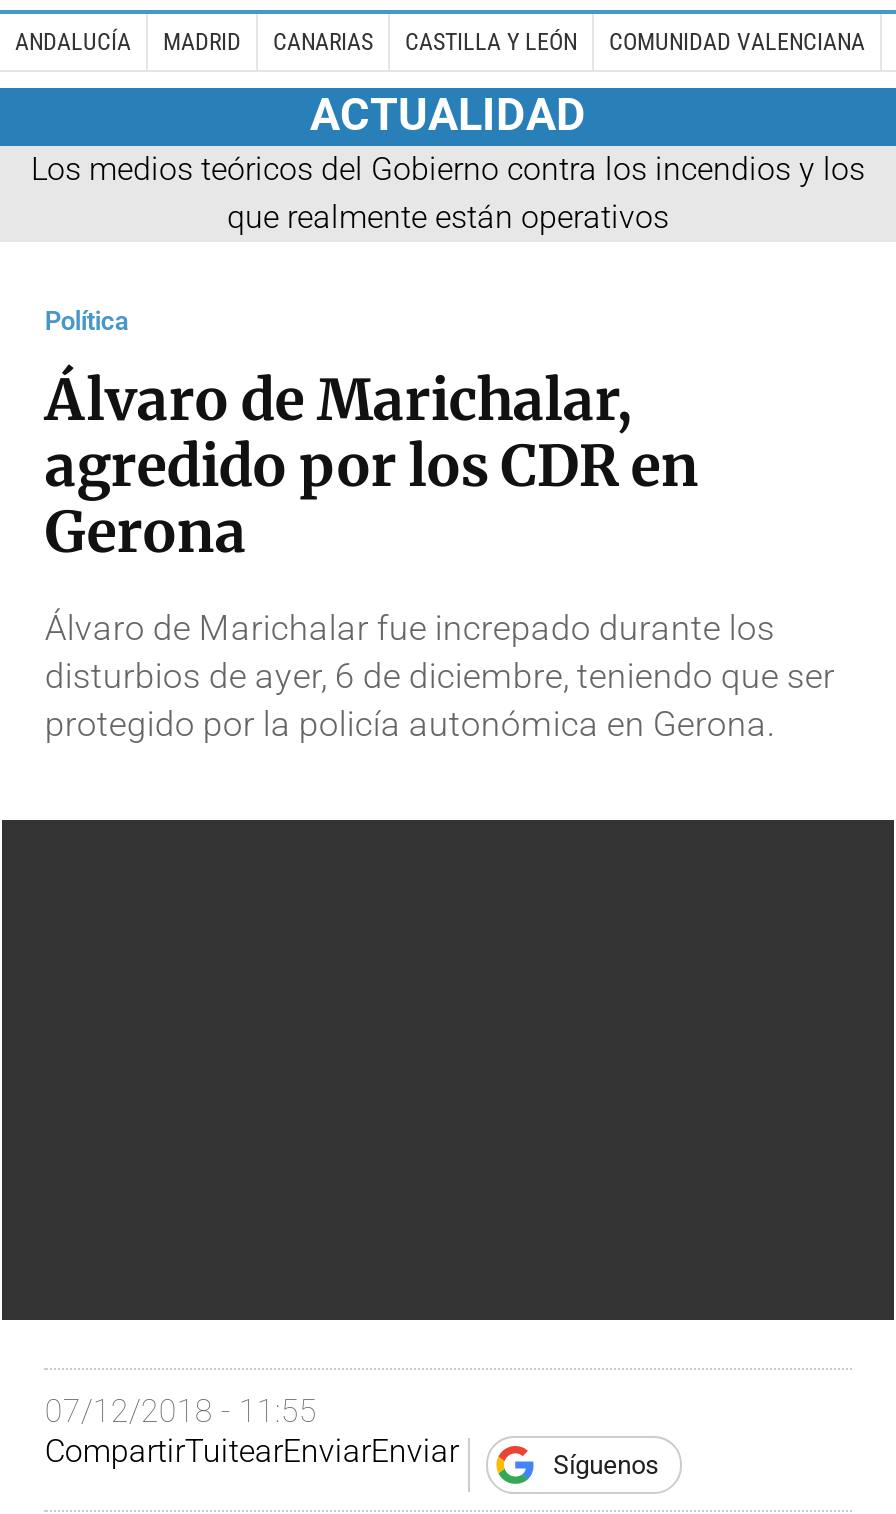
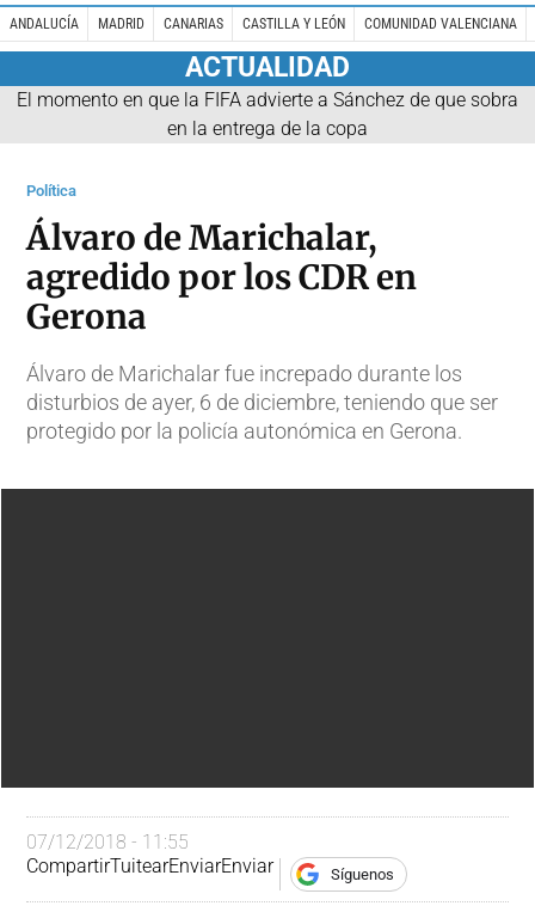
- Los medios teóricos del Gobierno contra los incendios y los
- que realmente están operativos
+ El momento en que la FIFA advierte a Sánchez de que sobra
+ en la entrega de la copa
